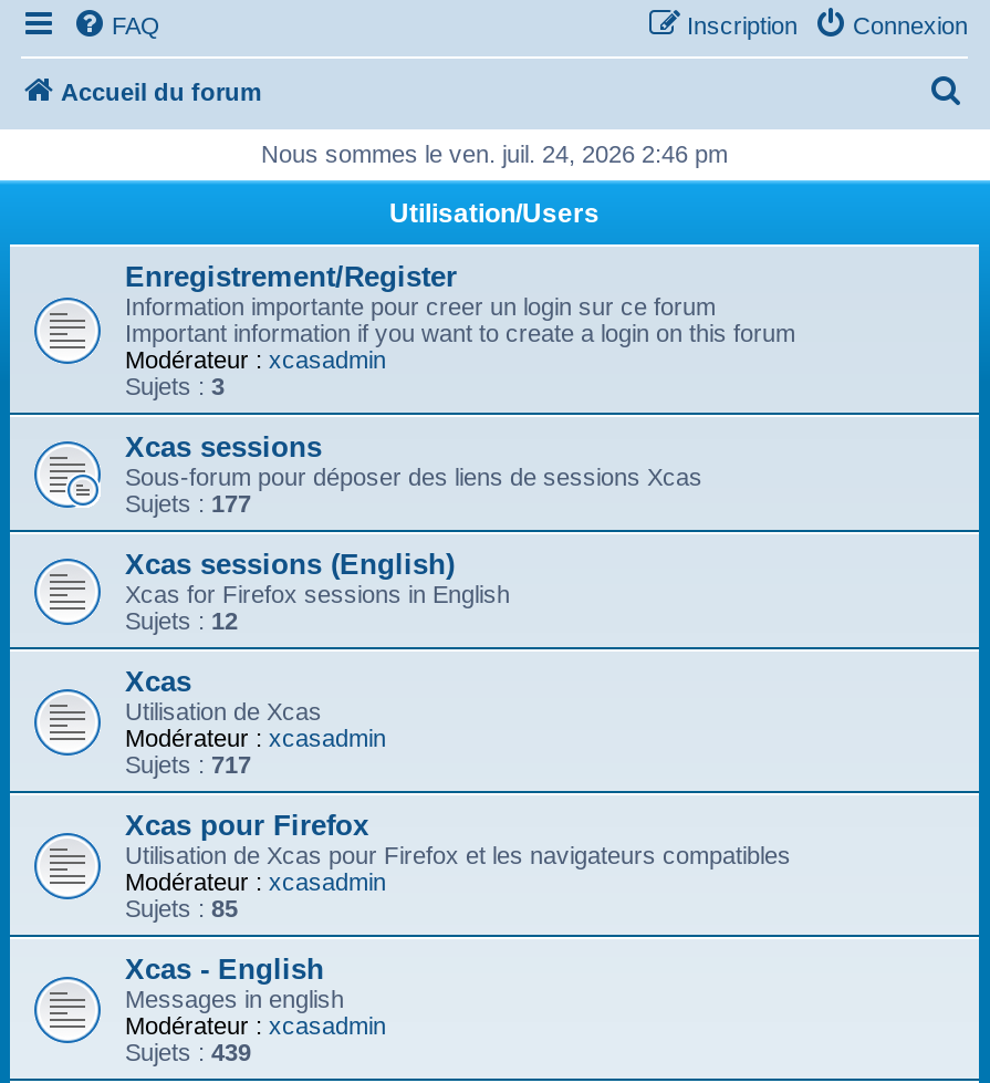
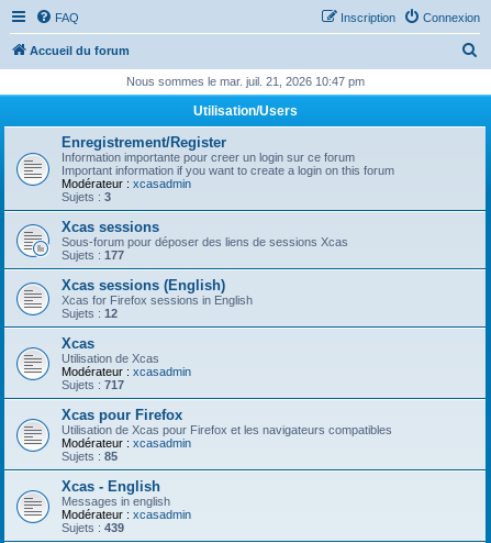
- Nous sommes le ven. juil. 24, 2026 2:46 pm
+ Nous sommes le mar. juil. 21, 2026 10:47 pm
